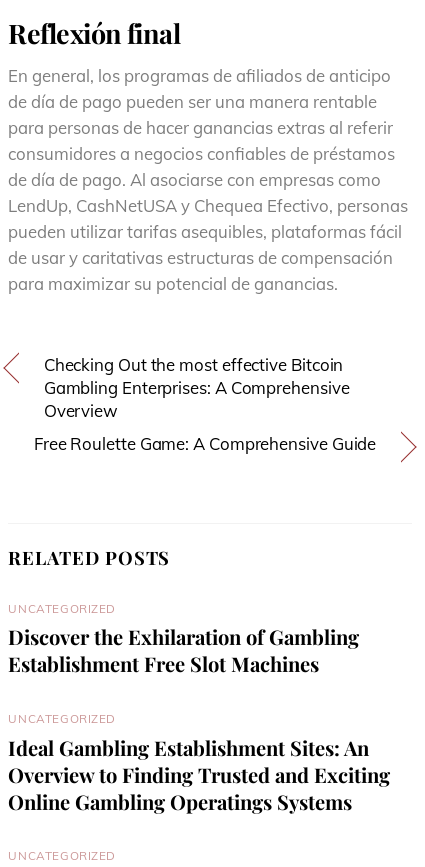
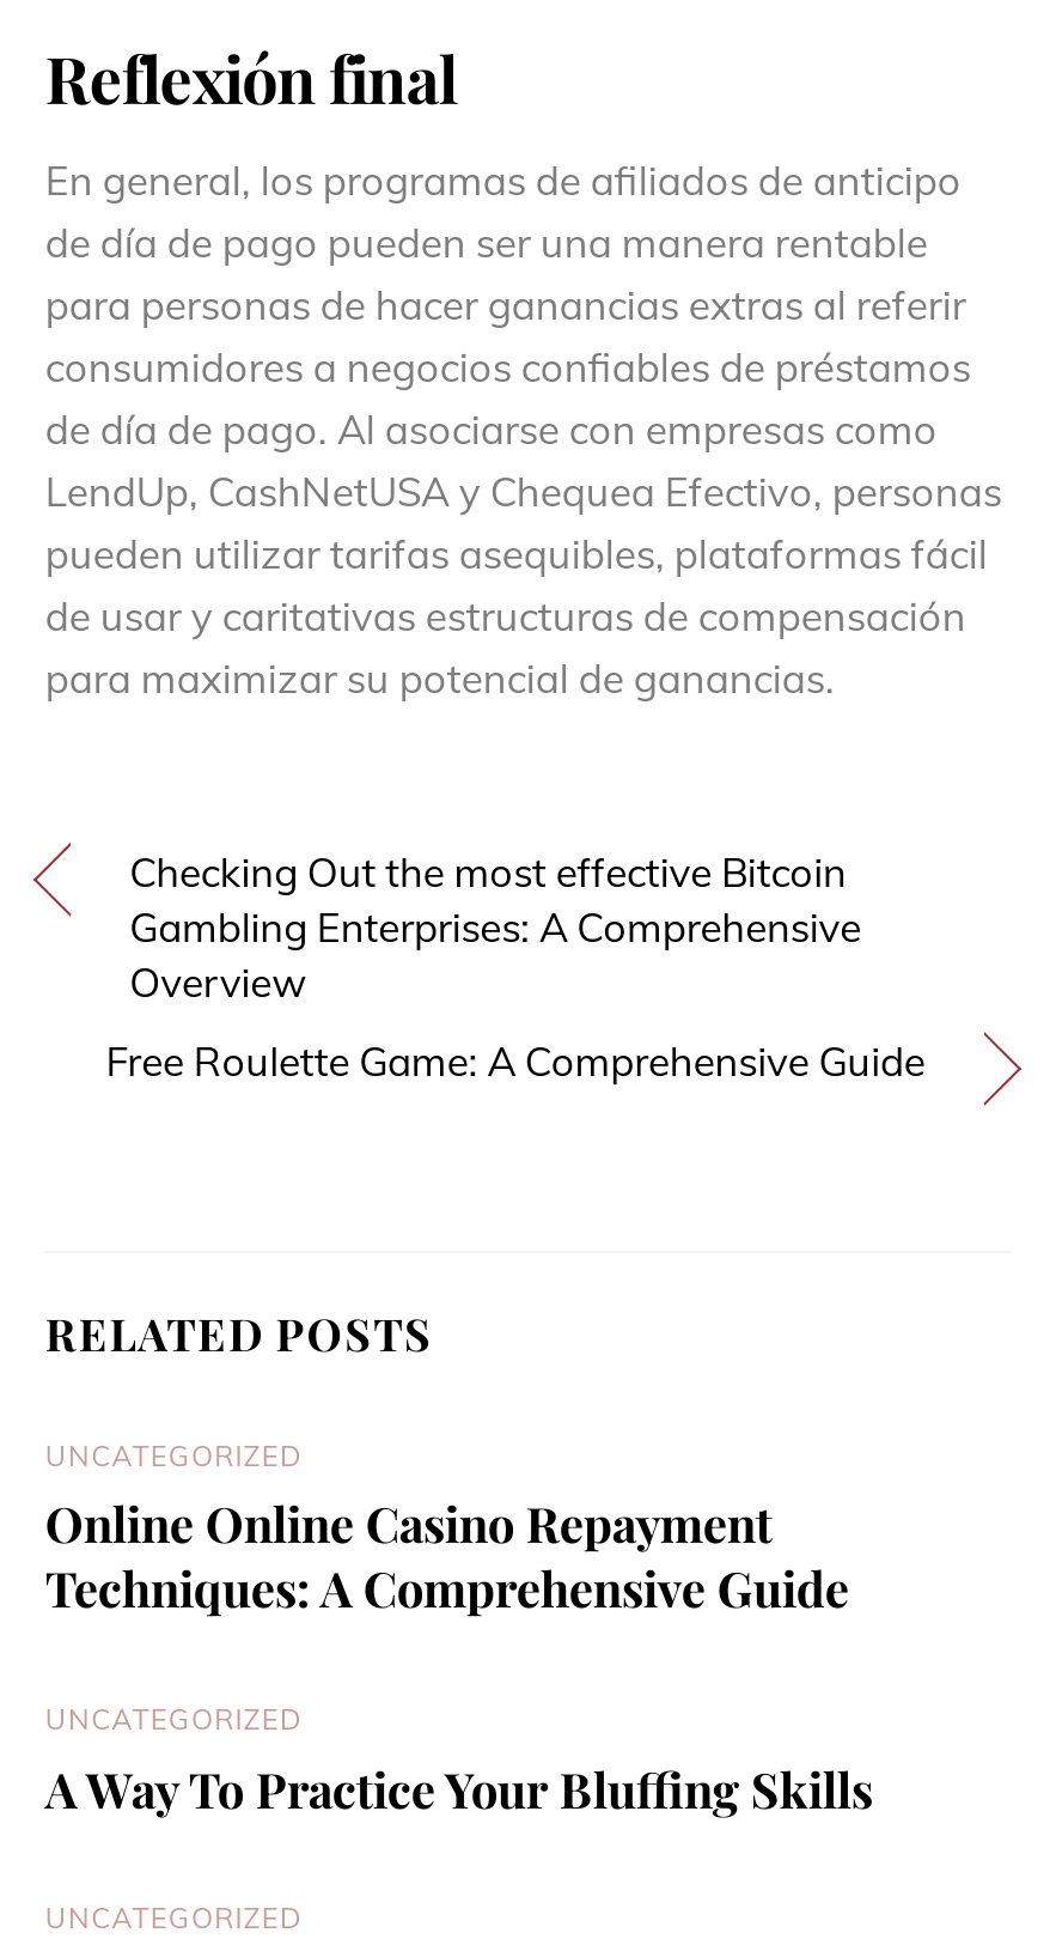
- Discover the Exhilaration of Gambling
- Establishment Free Slot Machines
+ Online Online Casino Repayment
+ Techniques: A Comprehensive Guide

- Ideal Gambling Establishment Sites: An
- Overview to Finding Trusted and Exciting
- Online Gambling Operatings Systems
+ A Way To Practice Your Bluffing Skills
